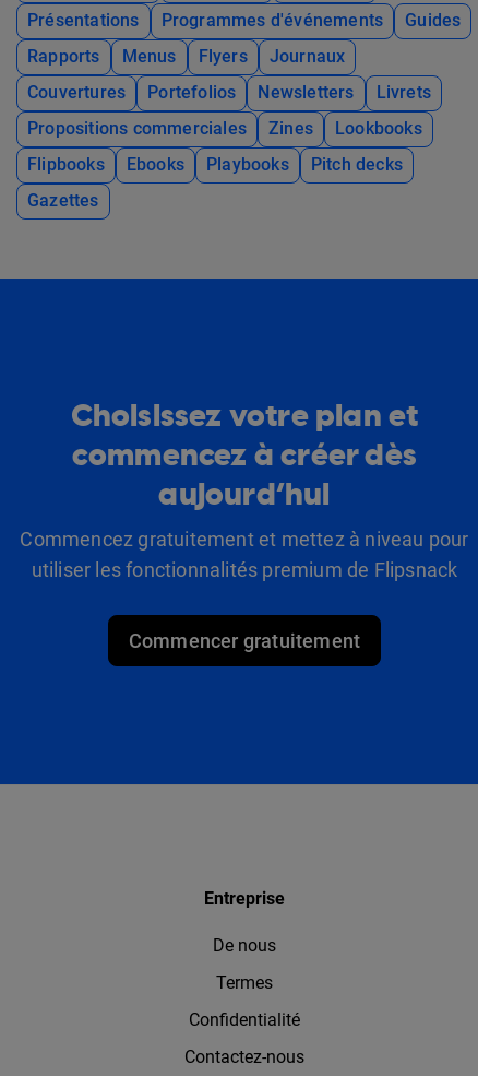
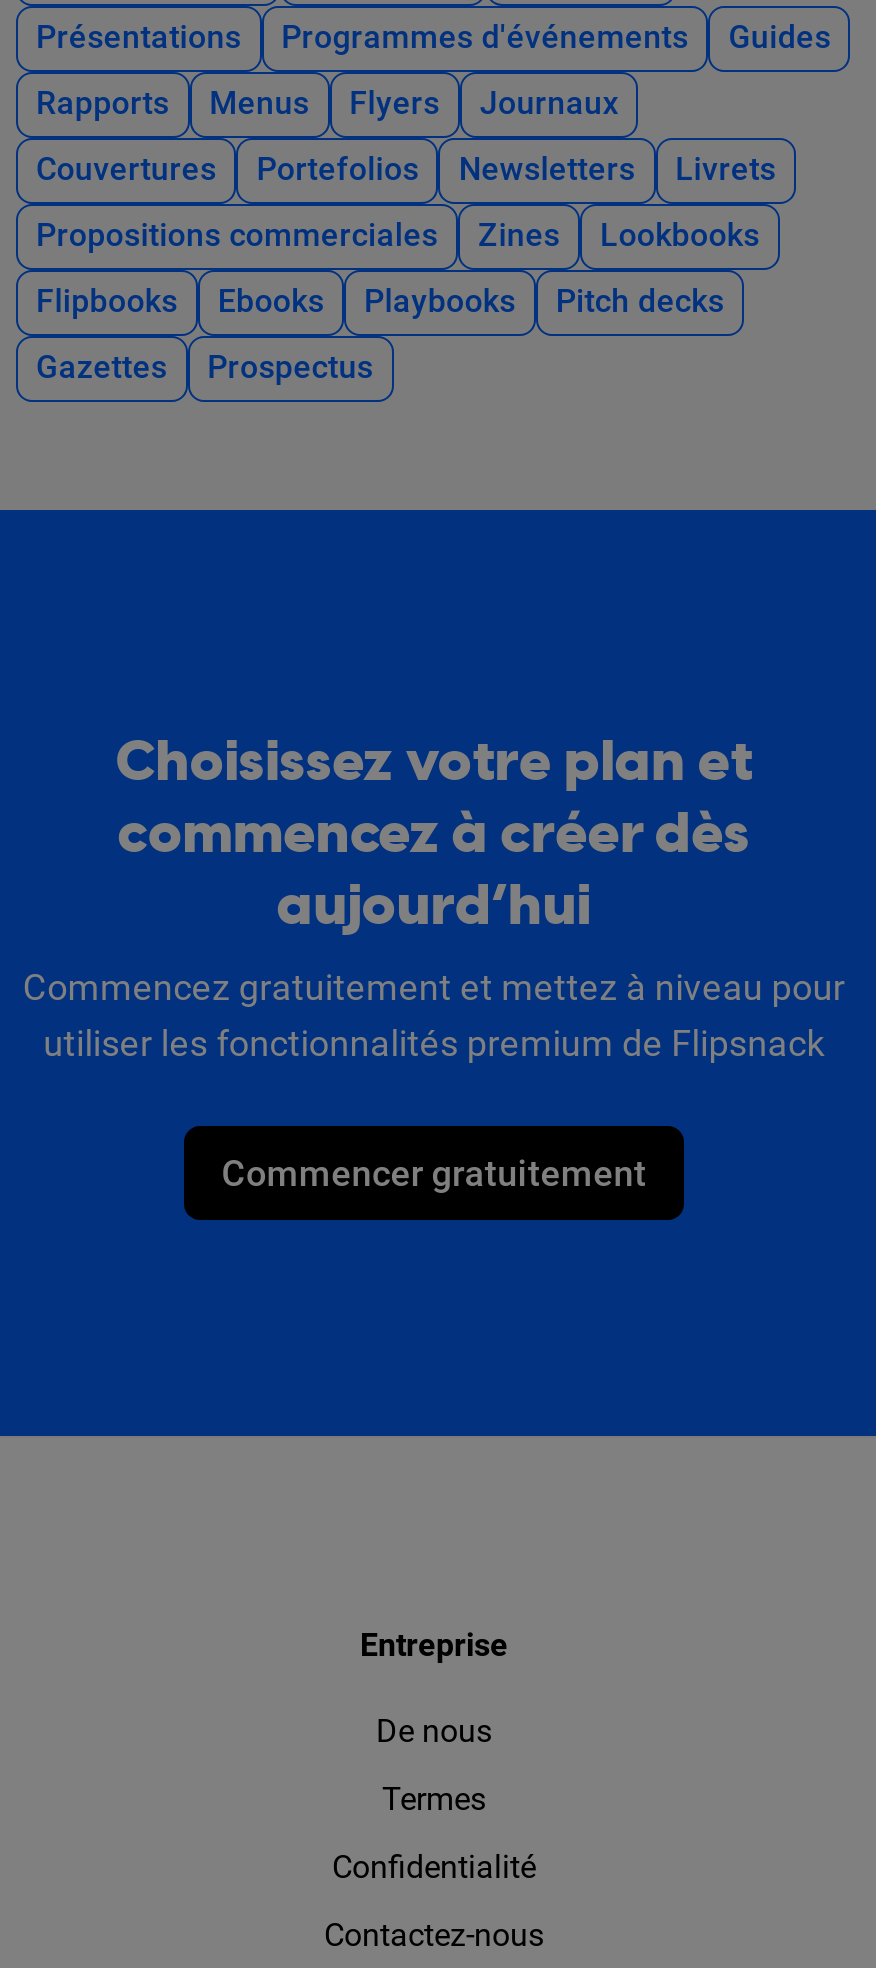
+ Prospectus
